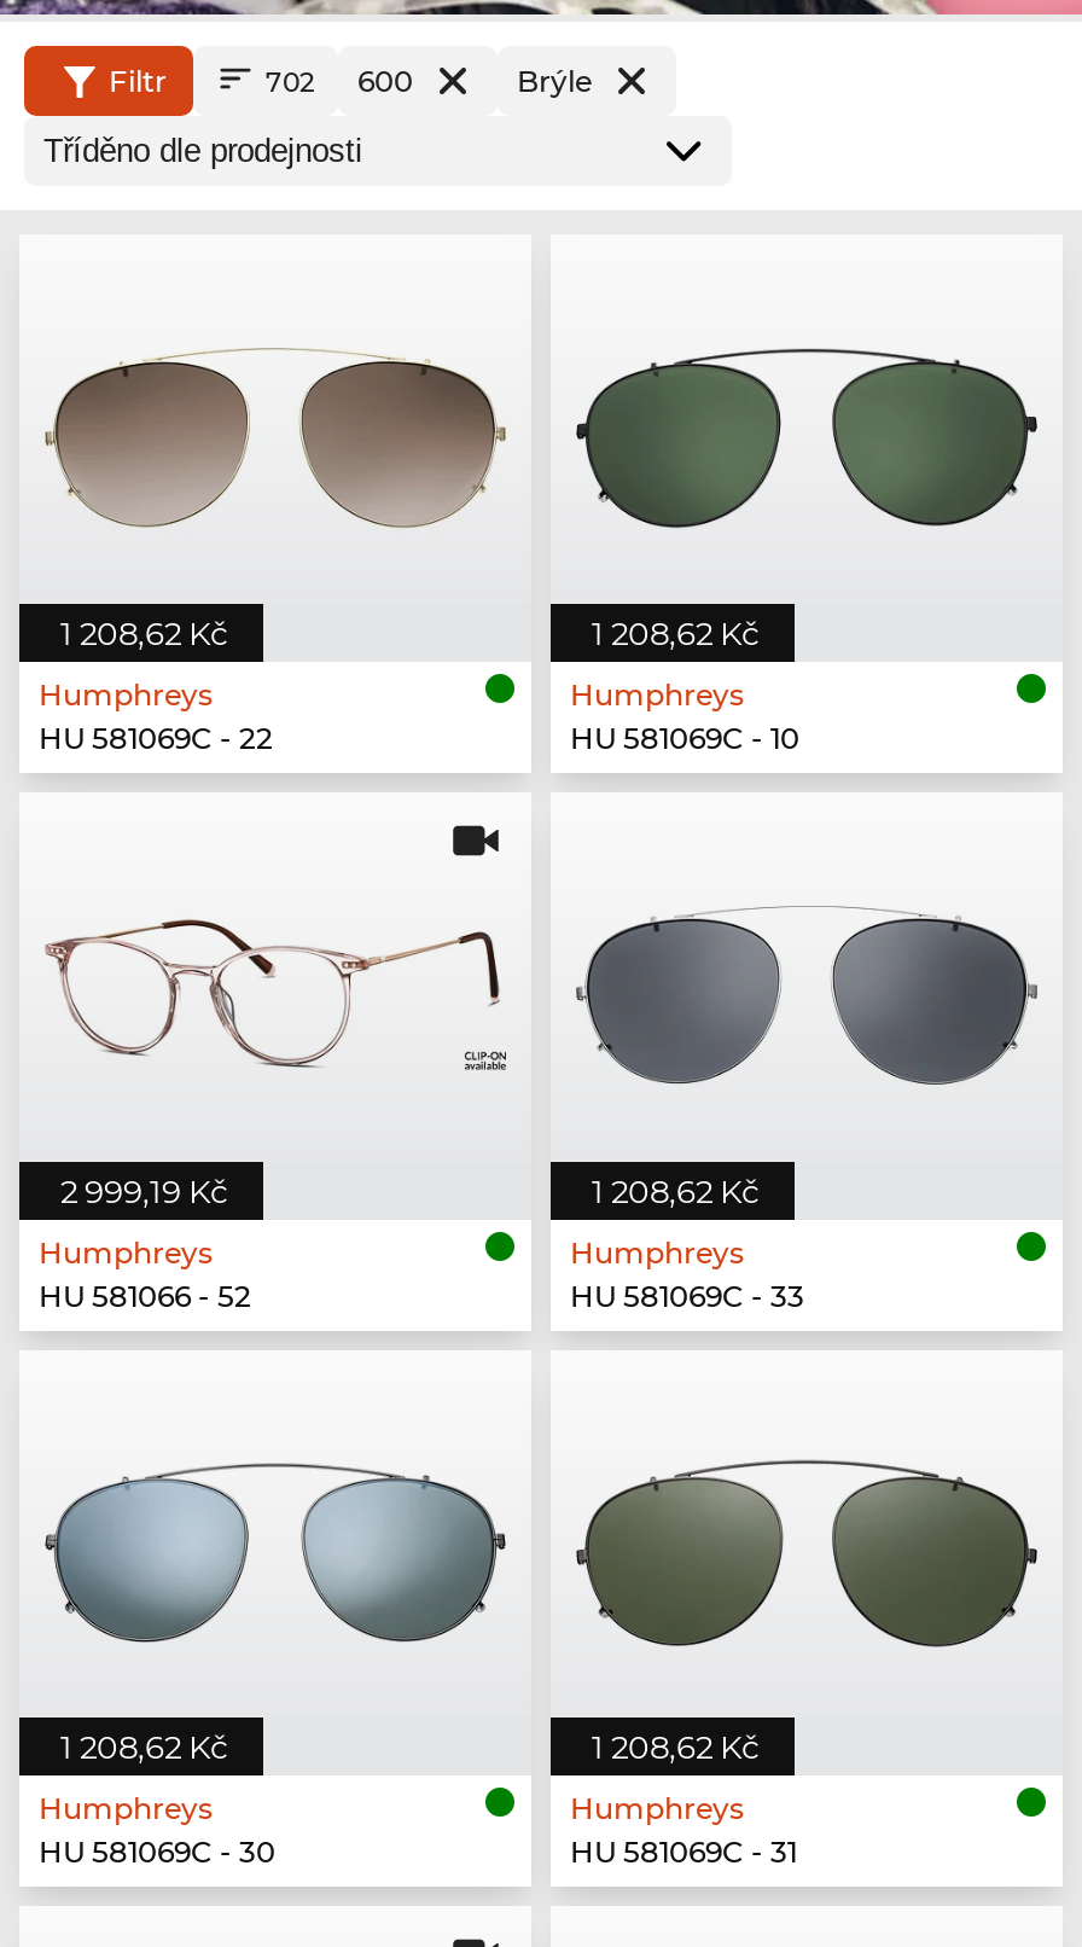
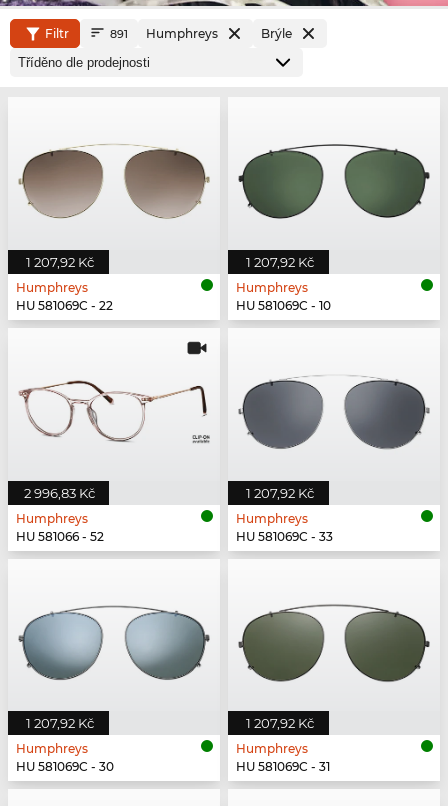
- 702
- 600
+ 891
+ Humphreys

- 1 208,62 Kč
+ 1 207,92 Kč

- 1 208,62 Kč
+ 1 207,92 Kč

- 2 999,19 Kč
+ 2 996,83 Kč

- 1 208,62 Kč
+ 1 207,92 Kč

- 1 208,62 Kč
+ 1 207,92 Kč

- 1 208,62 Kč
+ 1 207,92 Kč
